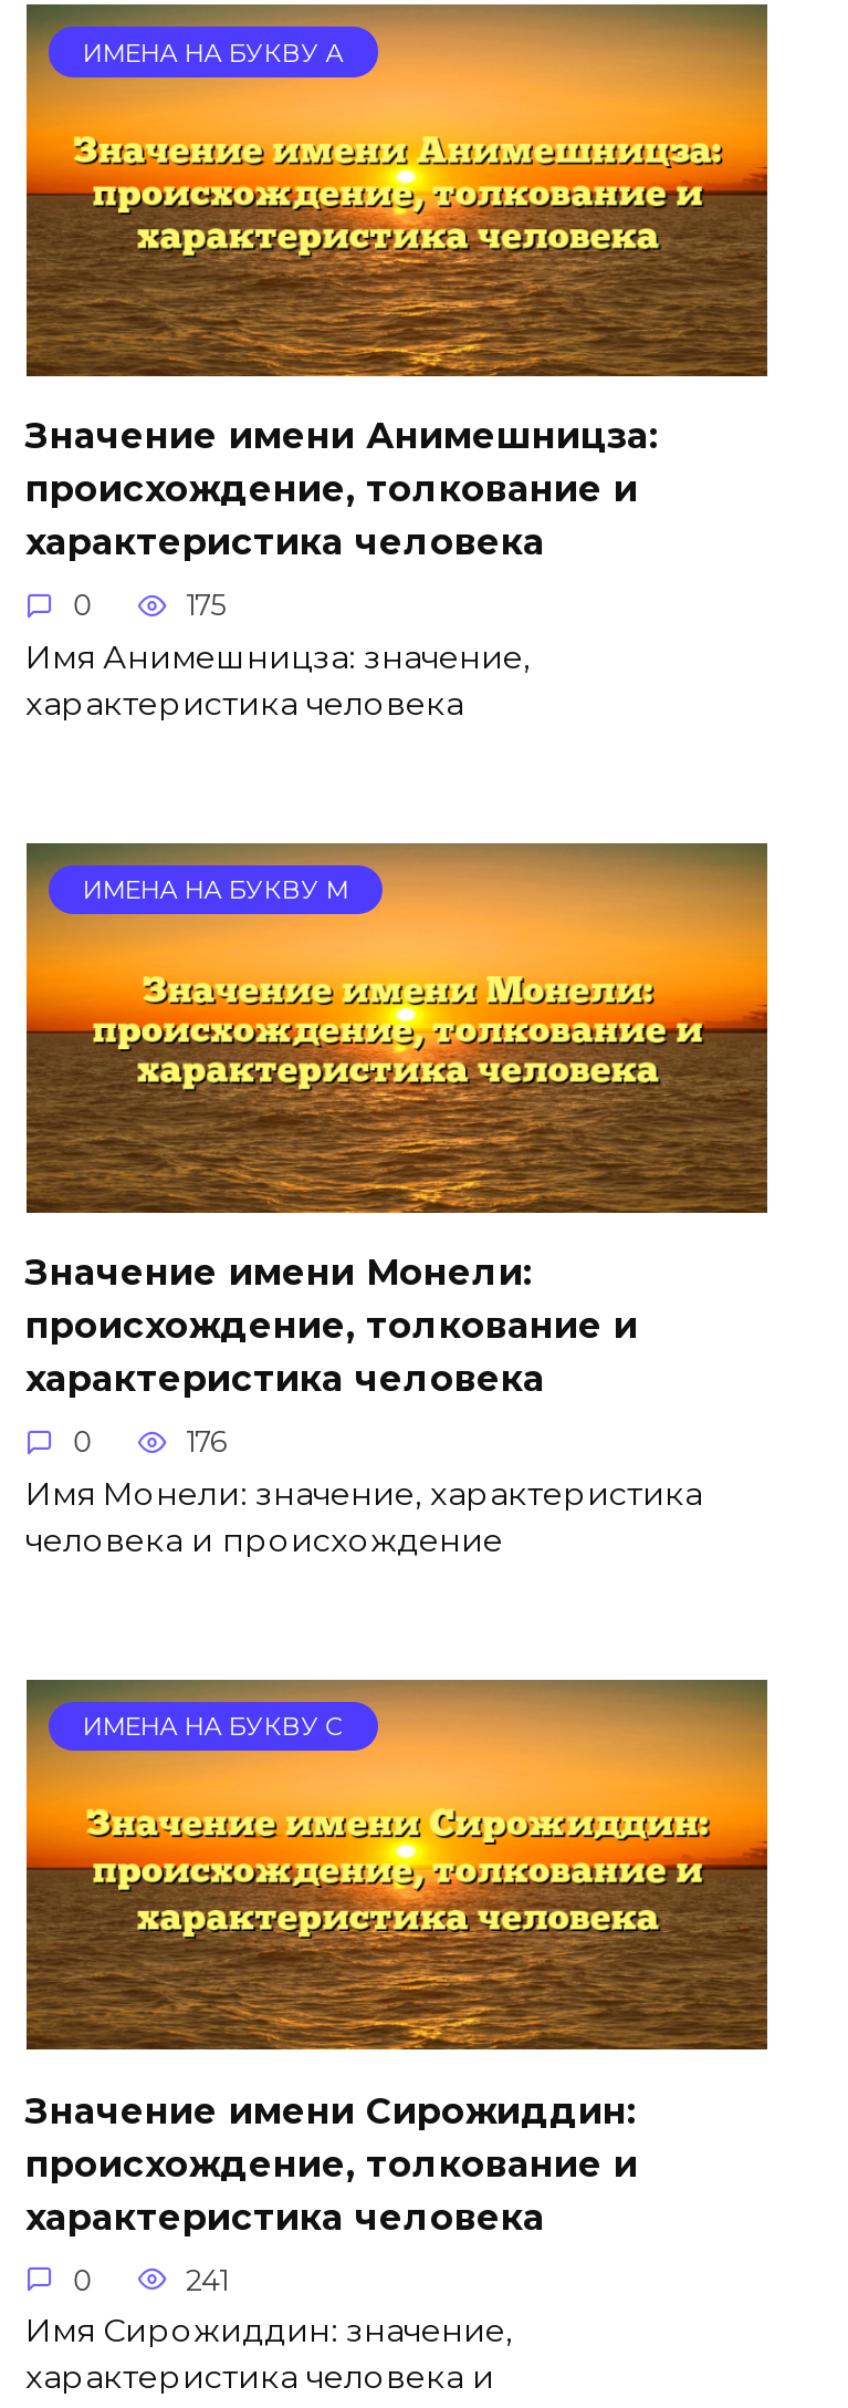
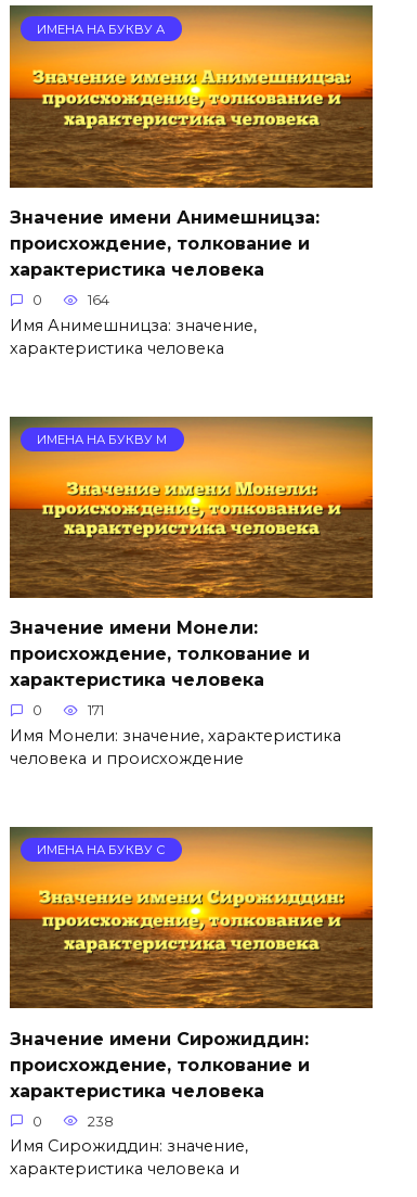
- 175
+ 164

- 176
+ 171

- 241
+ 238
